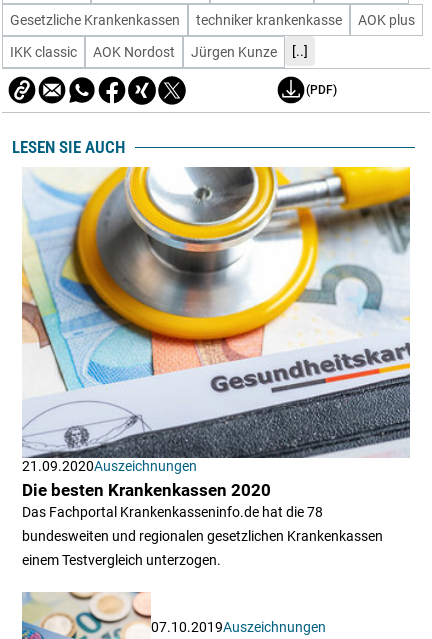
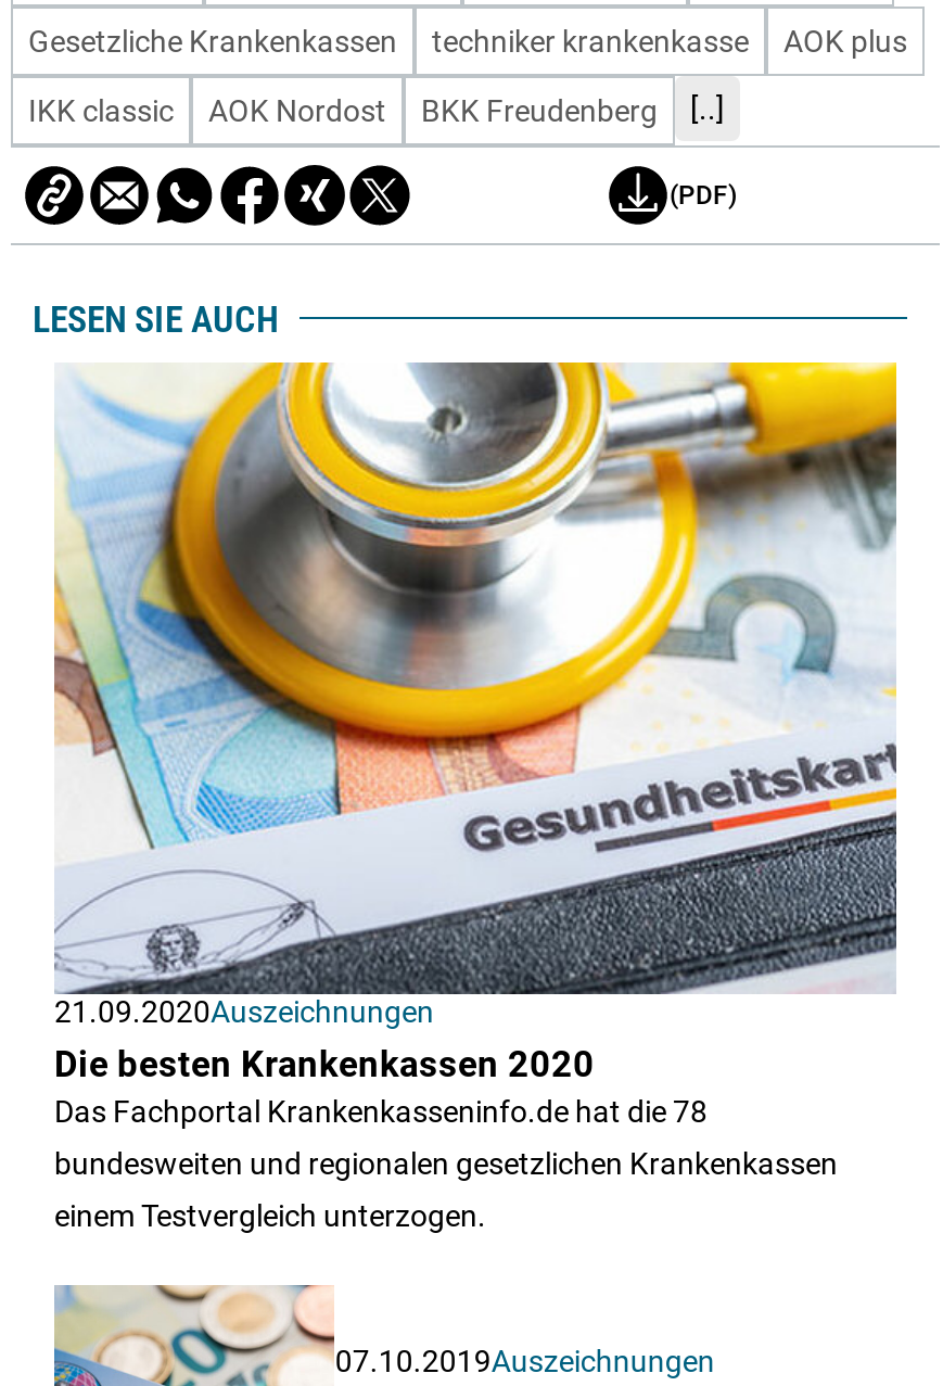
- Jürgen Kunze
+ BKK Freudenberg
